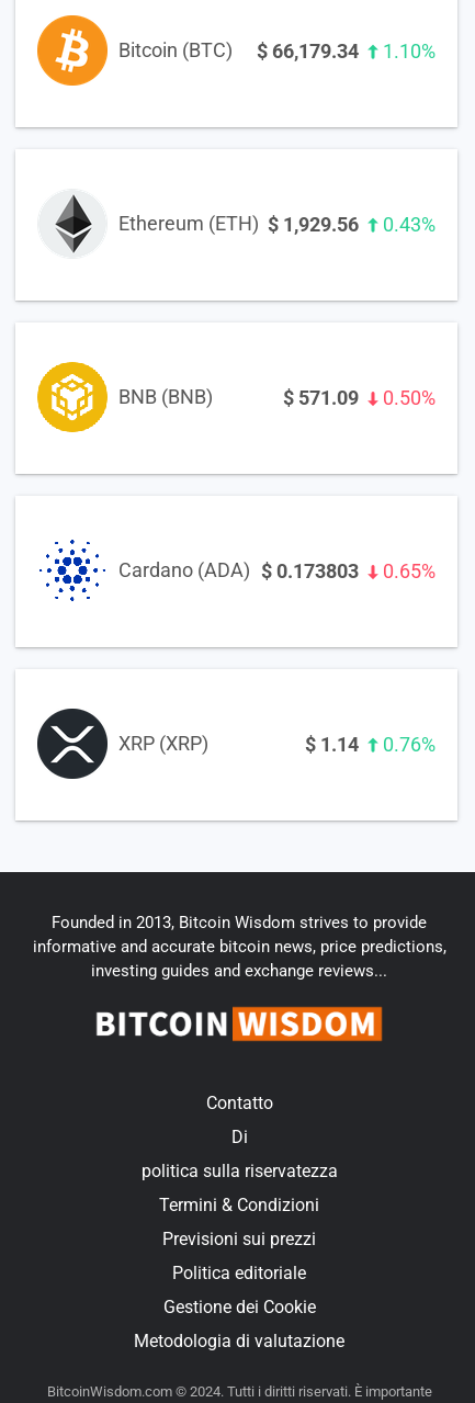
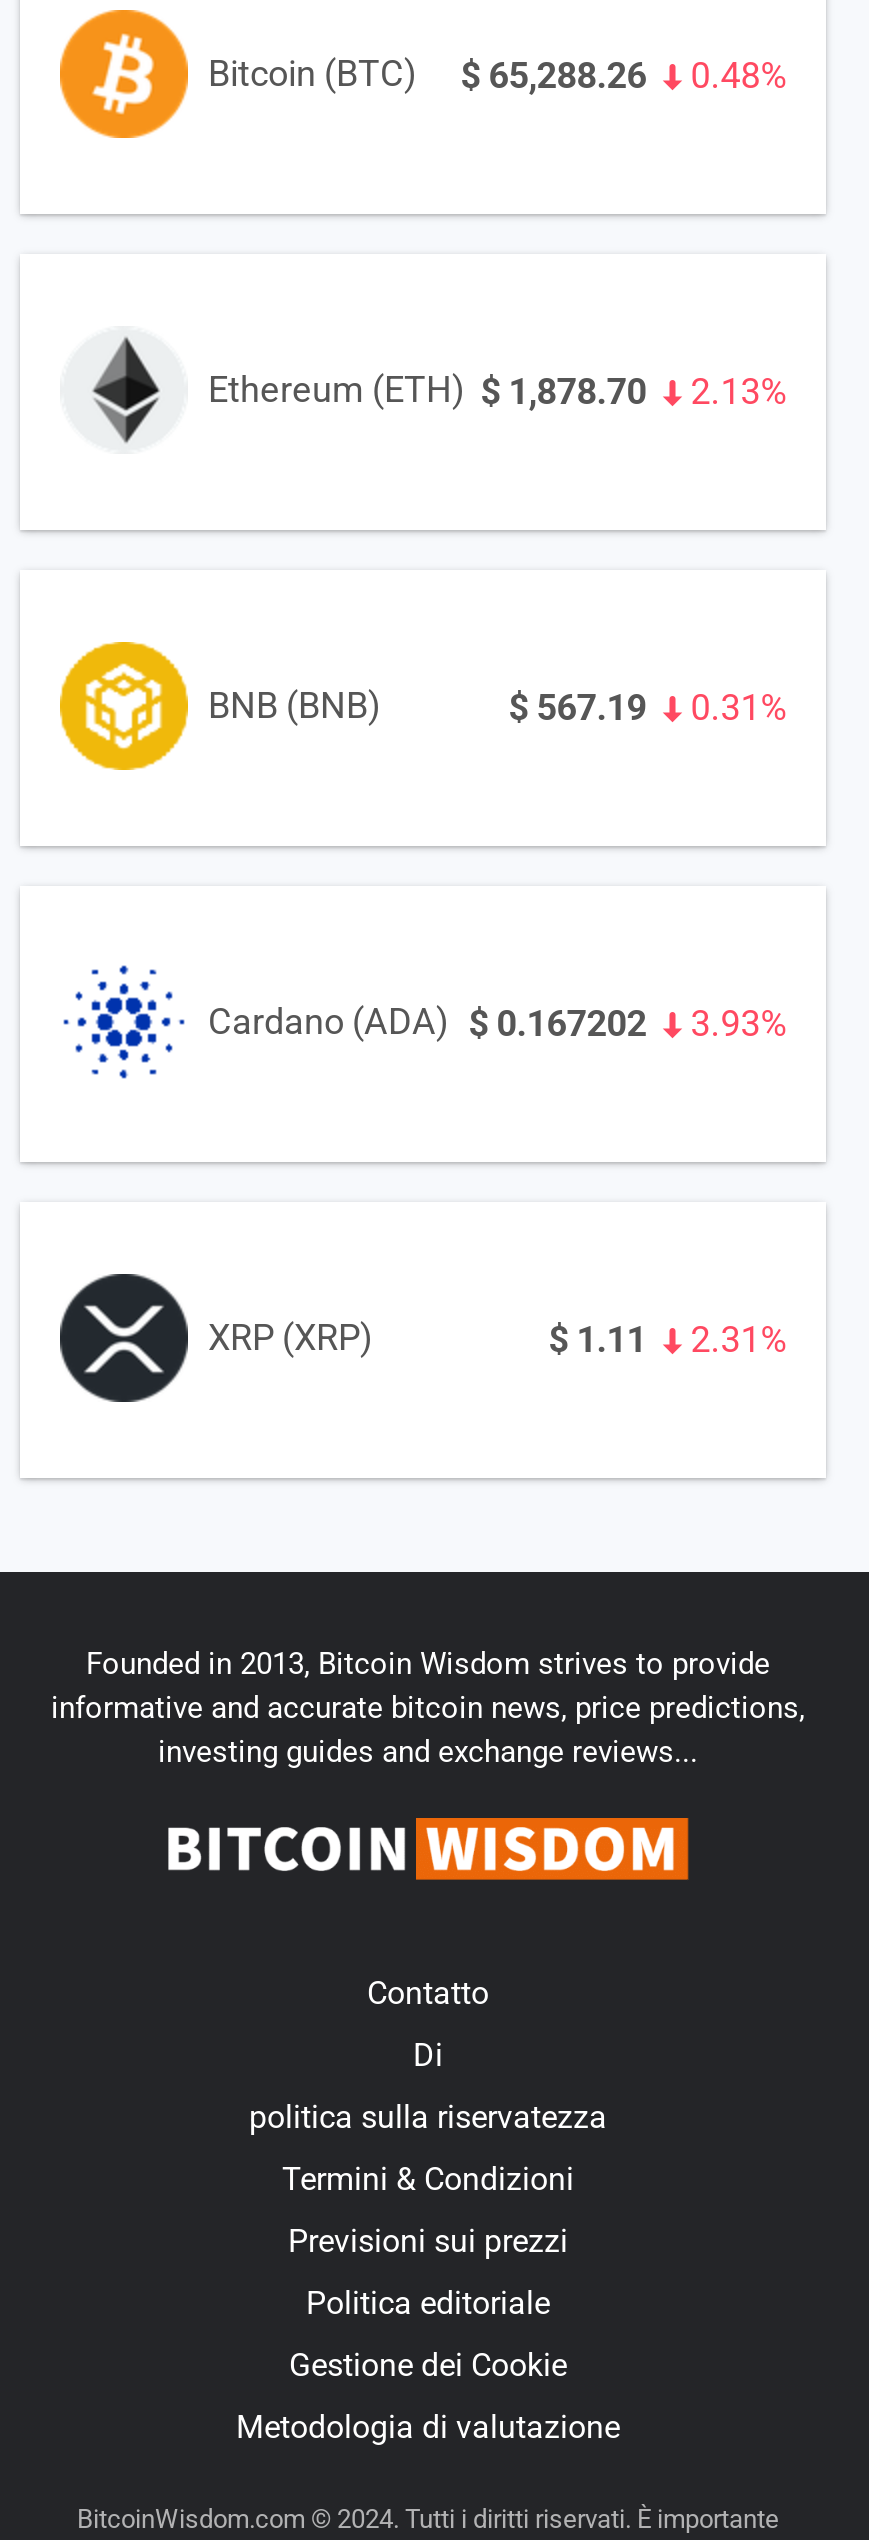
- $ 66,179.34
+ $ 65,288.26

- 1.10%
+ 0.48%

- Ethereum (ETH) $ 1,929.56
+ Ethereum (ETH) $ 1,878.70

- 0.43%
+ 2.13%

- $ 571.09
+ $ 567.19

- 0.50%
+ 0.31%

- Cardano (ADA) $ 0.173803
+ Cardano (ADA) $ 0.167202

- 0.65%
+ 3.93%

- $ 1.14
+ $ 1.11

- 0.76%
+ 2.31%
